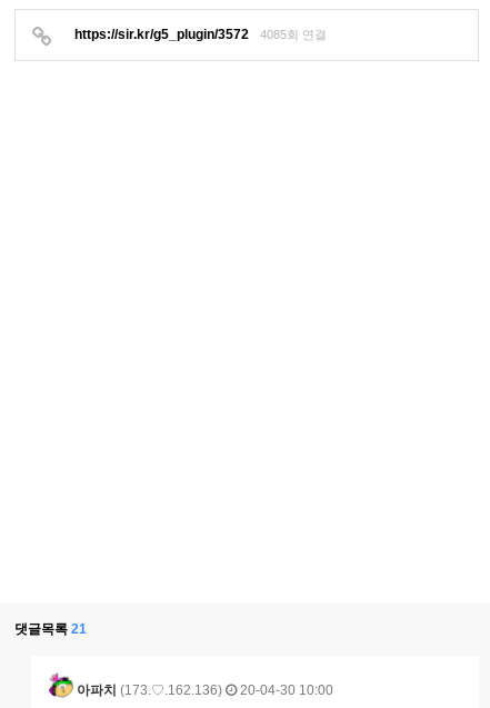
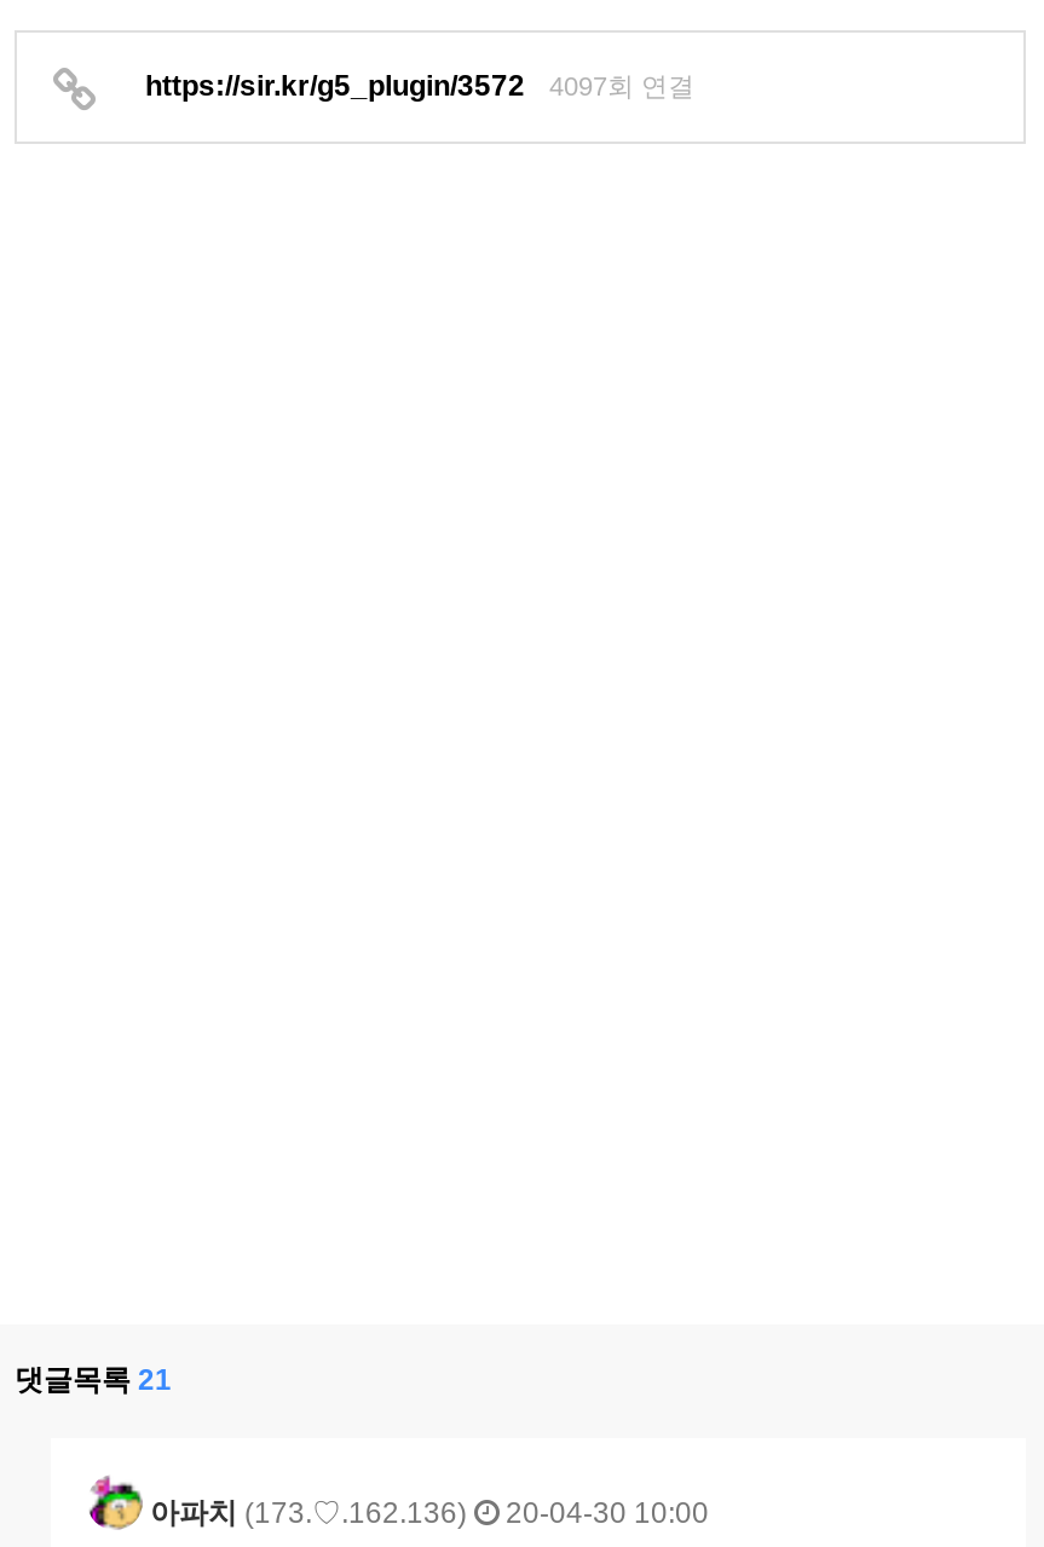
- https://sir.kr/g5_plugin/3572 4085회 연결
+ https://sir.kr/g5_plugin/3572 4097회 연결
